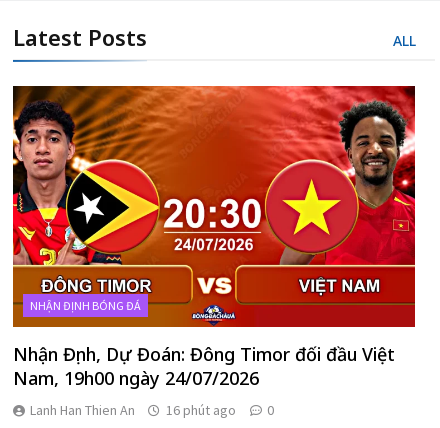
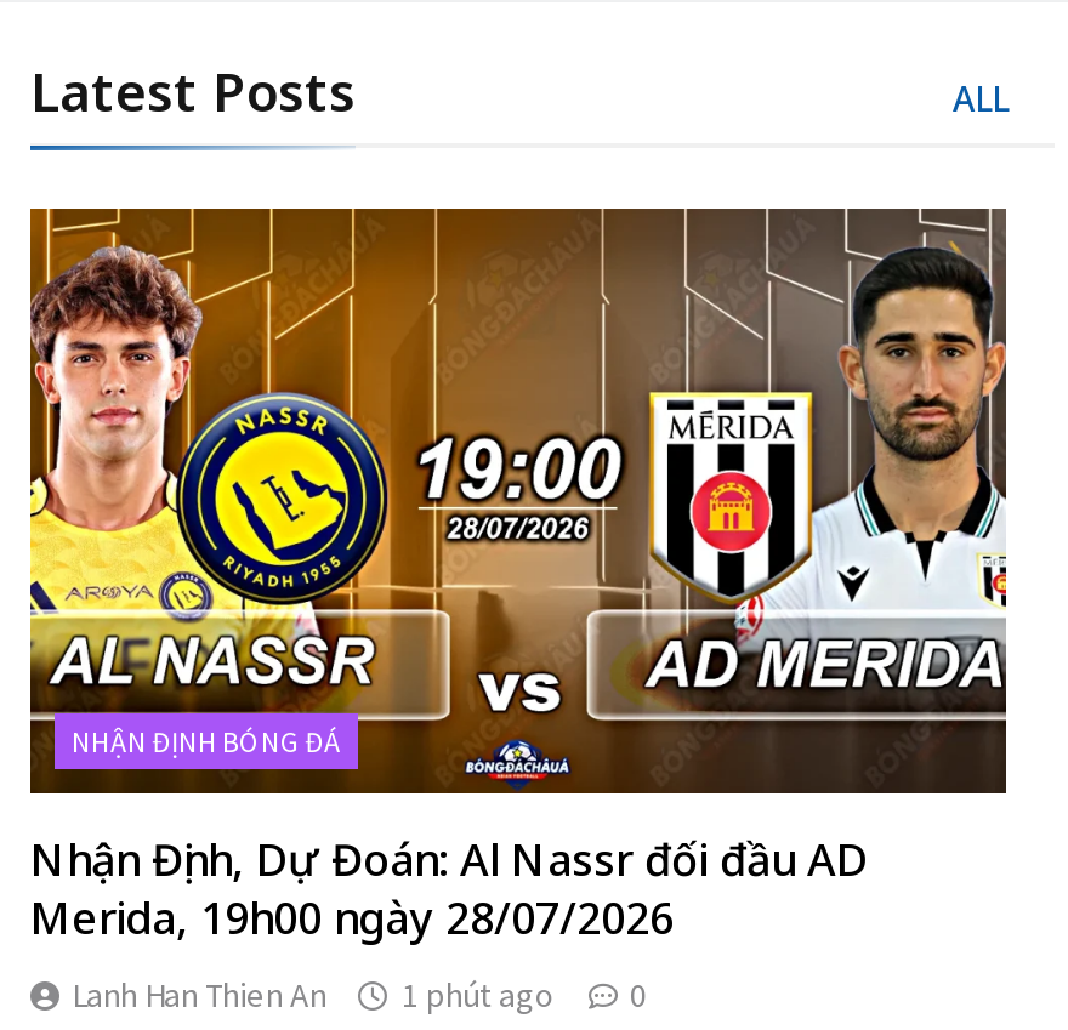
- [image]
- Nhận Định, Dự Đoán: Đông Timor đối đầu Việt
+ [image]
+ Nhận Định, Dự Đoán: Al Nassr đối đầu AD

- Nam, 19h00 ngày 24/07/2026
+ Merida, 19h00 ngày 28/07/2026

- Lanh Han Thien An 16 phút ago 0
+ Lanh Han Thien An 1 phút ago 0
